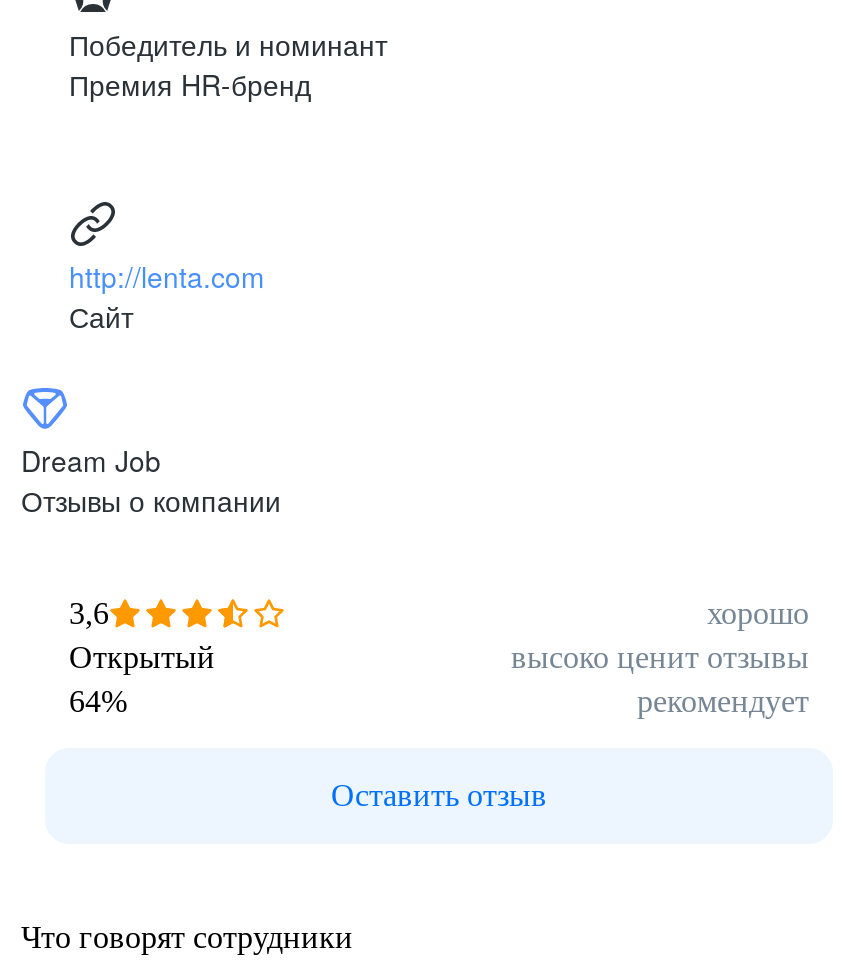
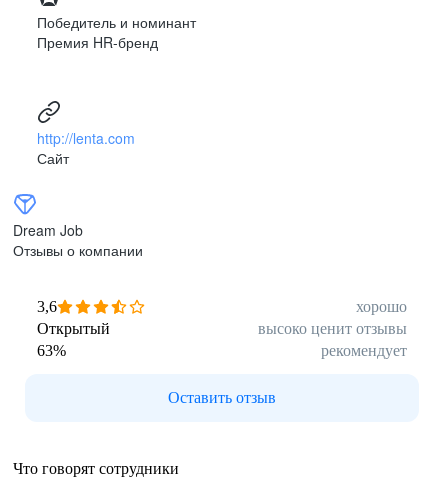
- 64%
+ 63%
